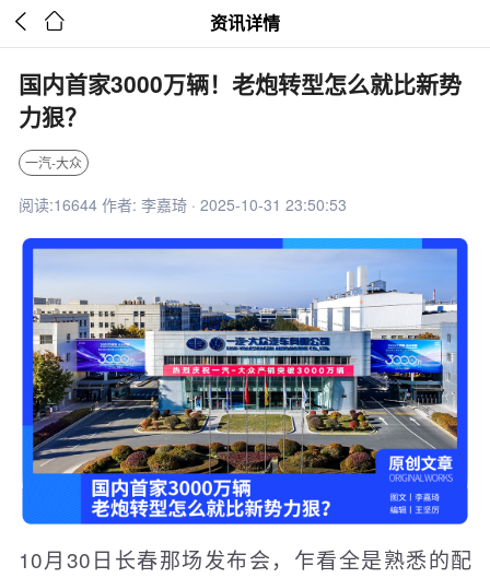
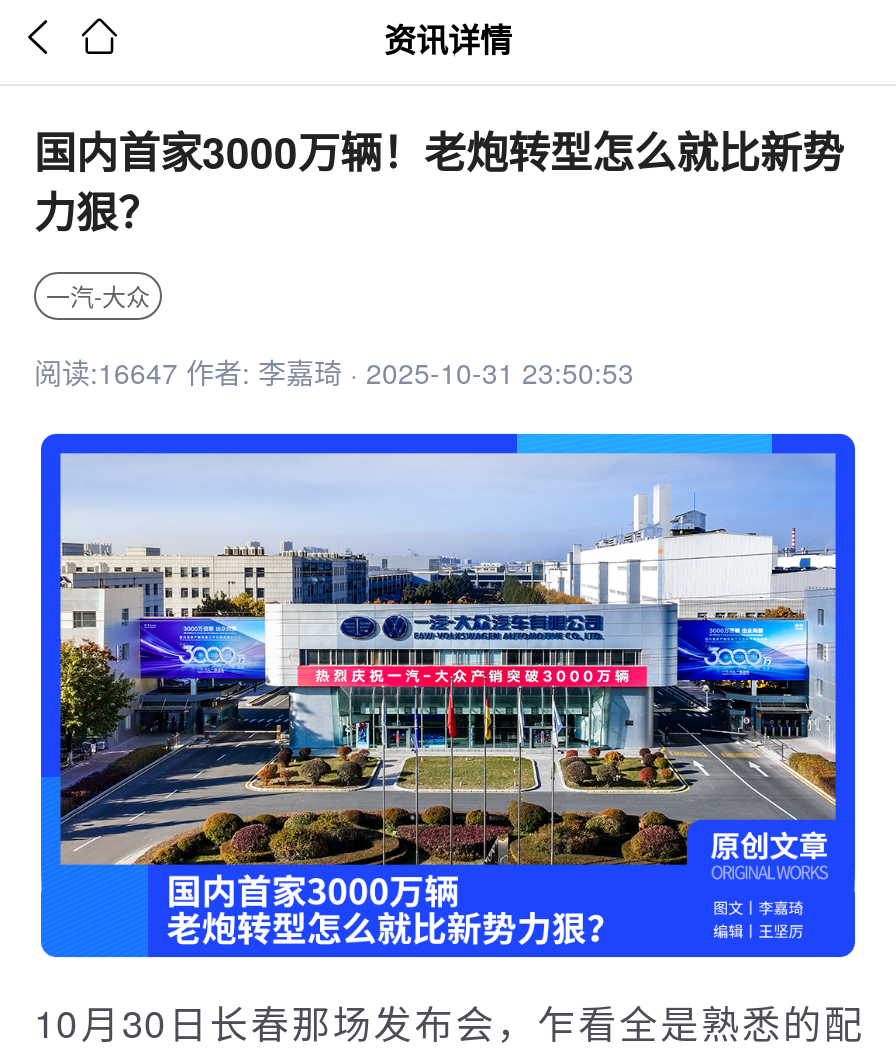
- 阅读:16644 作者: 李嘉琦 · 2025-10-31 23:50:53
+ 阅读:16647 作者: 李嘉琦 · 2025-10-31 23:50:53
